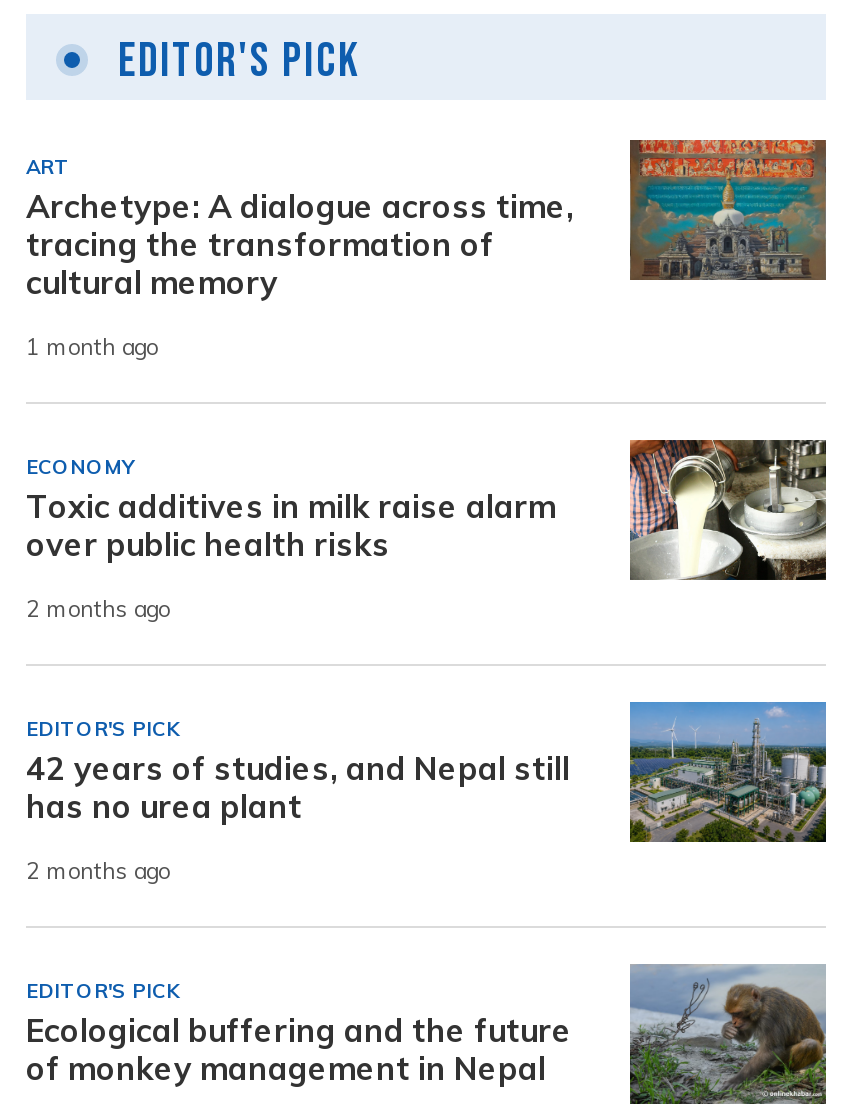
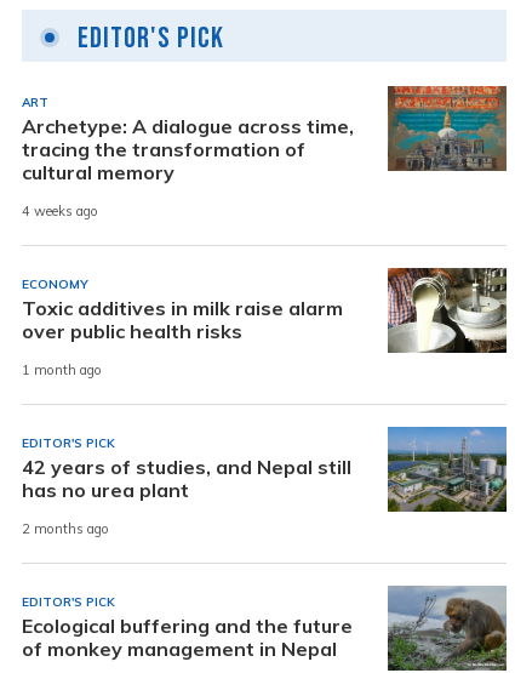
- 1 month ago
+ 4 weeks ago

- 2 months ago
+ 1 month ago
